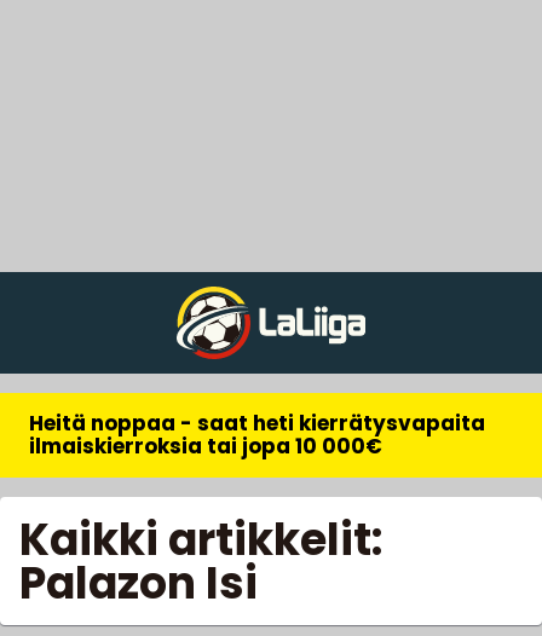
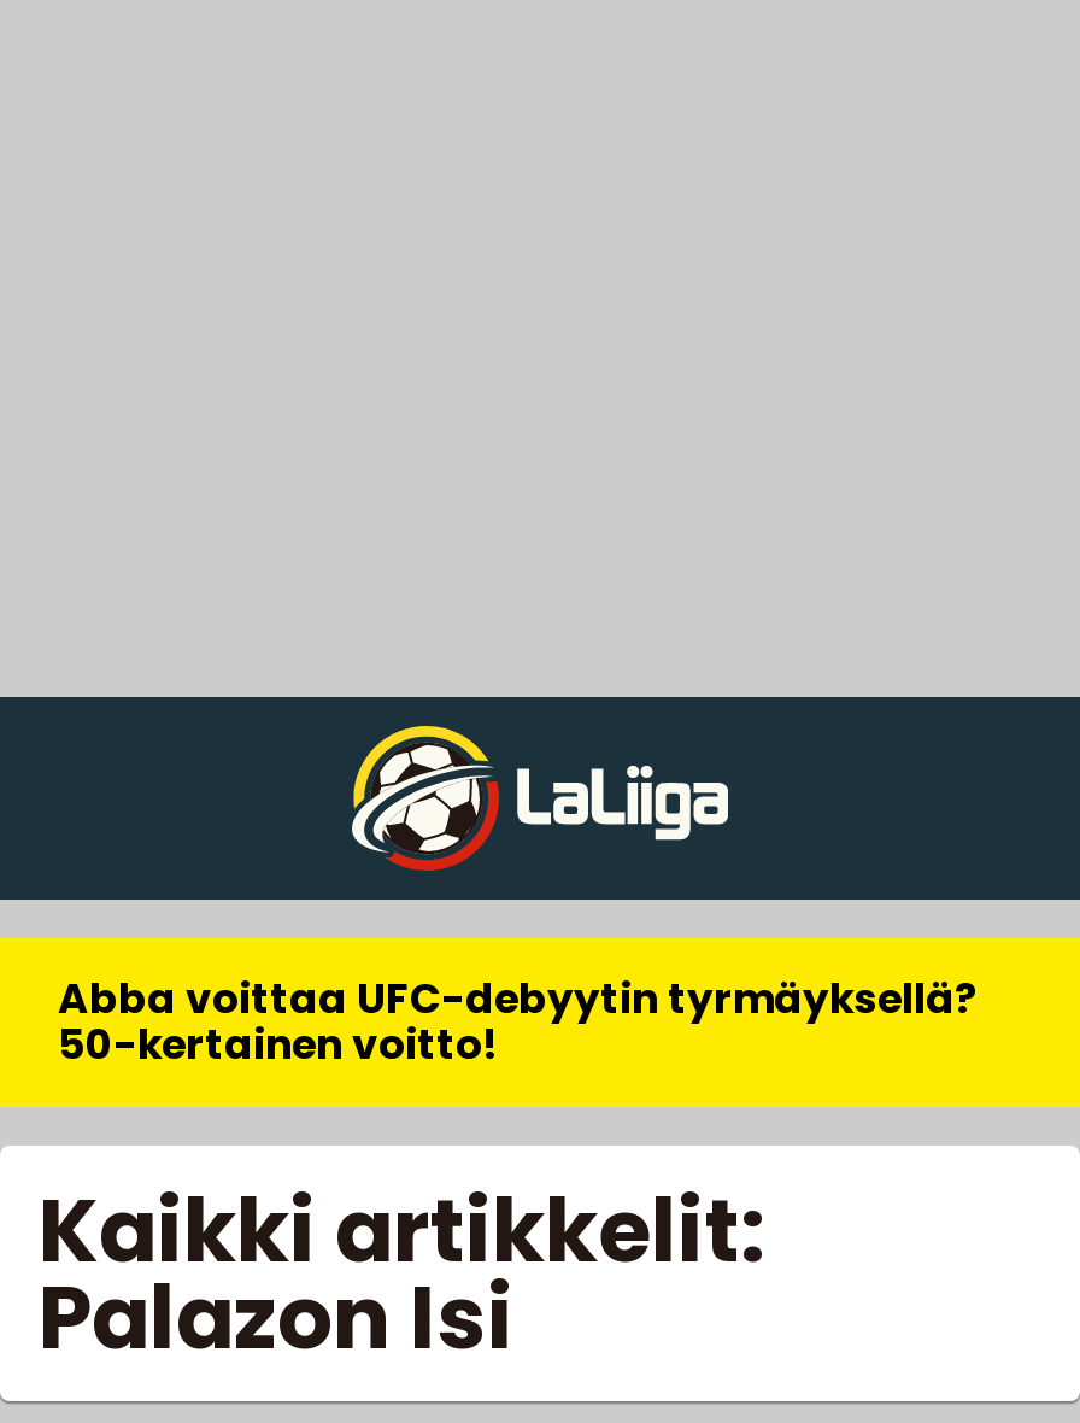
- Heitä noppaa - saat heti kierrätysvapaita
- ilmaiskierroksia tai jopa 10 000€
+ Abba voittaa UFC-debyytin tyrmäyksellä?
+ 50-kertainen voitto!
